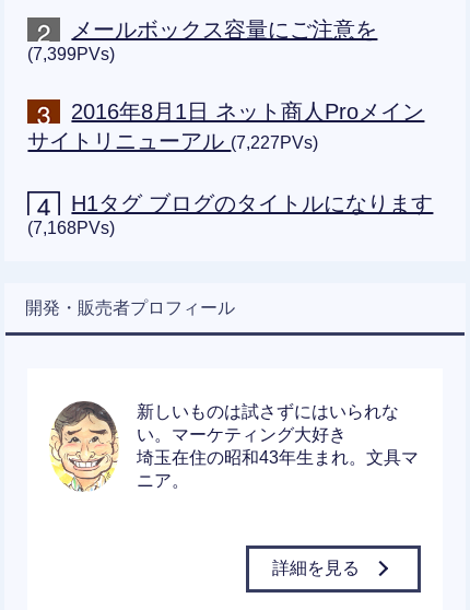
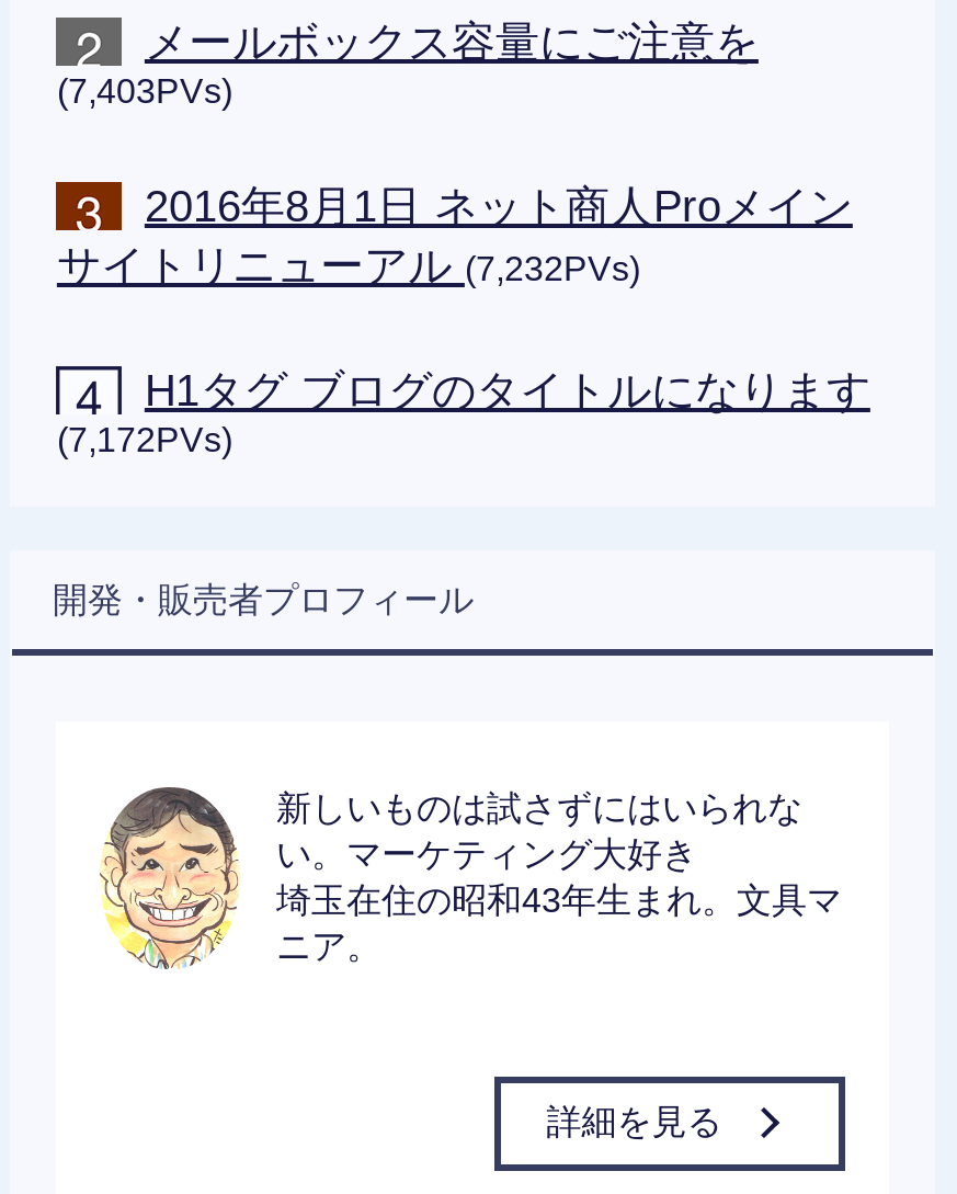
- (7,399PVs)
+ (7,403PVs)

- サイトリニューアル(7,227PVs)
+ サイトリニューアル(7,232PVs)

- (7,168PVs)
+ (7,172PVs)
